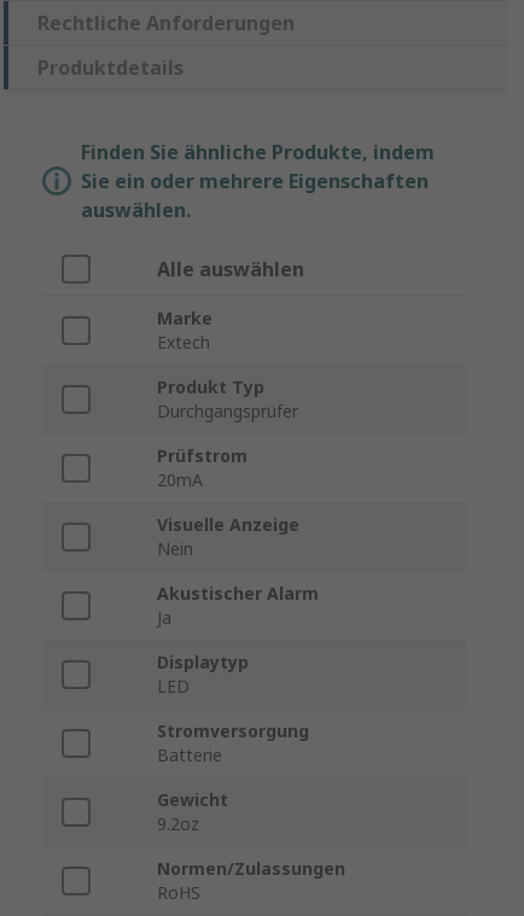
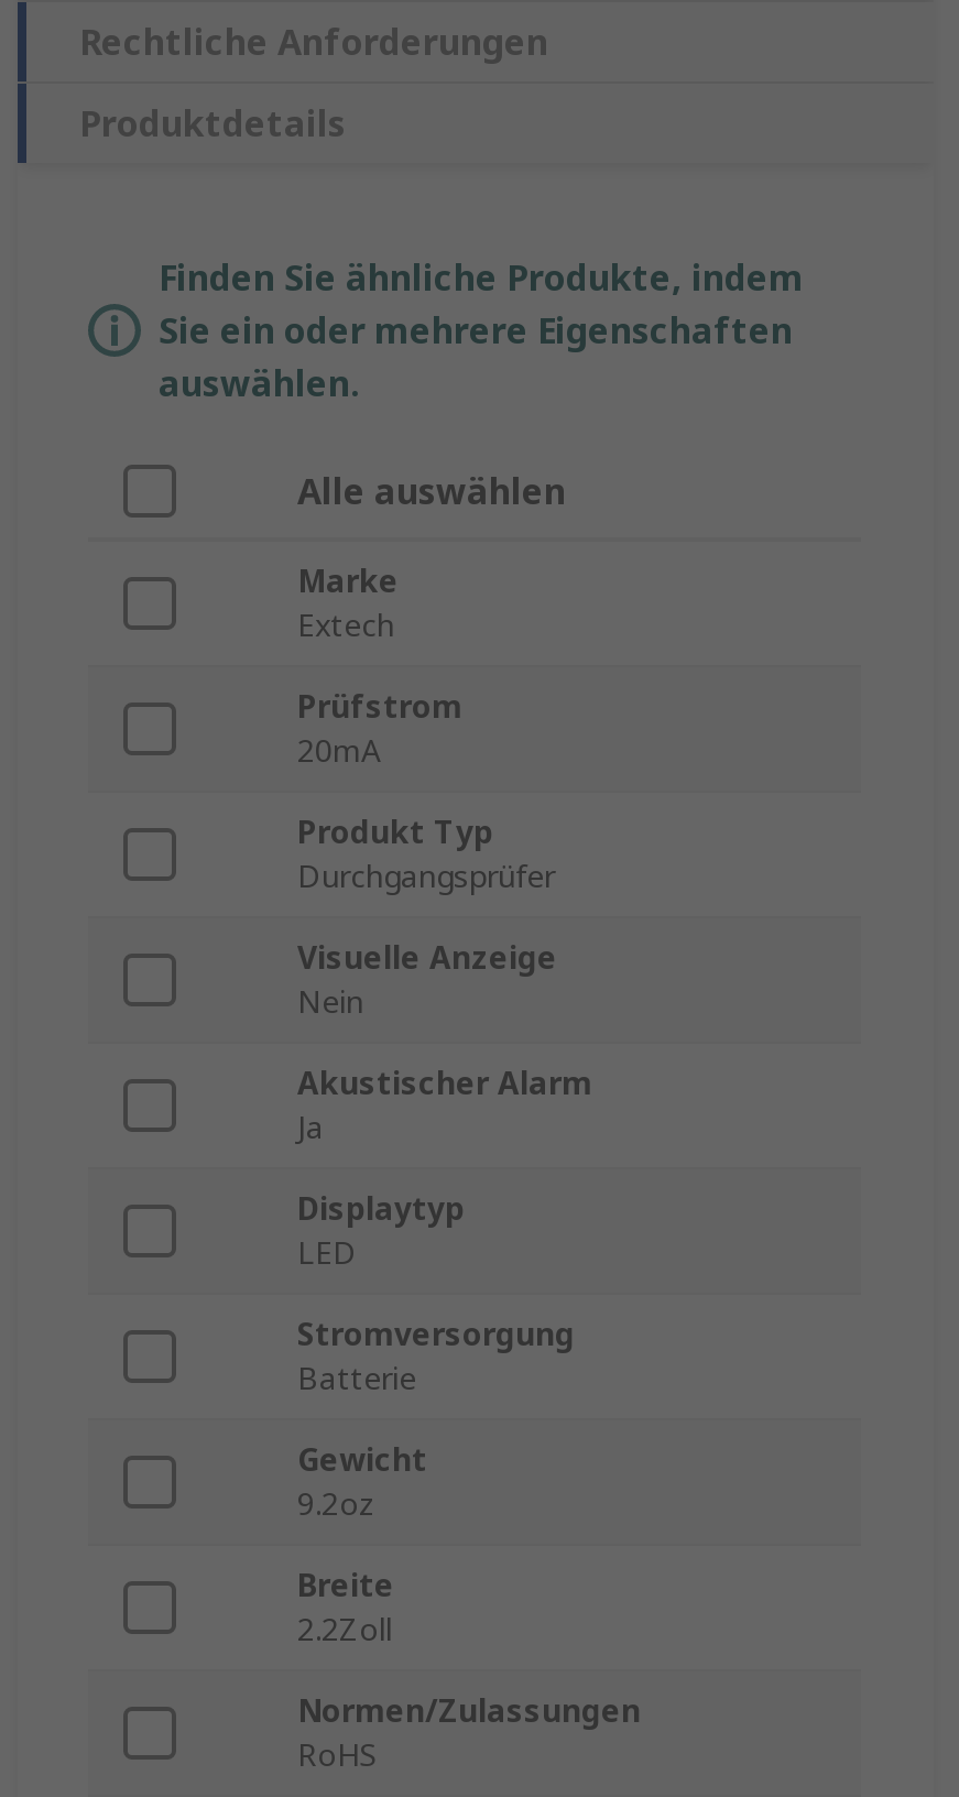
+ Prüfstrom
+ 20mA

- Prüfstrom
- 20mA

+ Breite
+ 2.2Zoll
